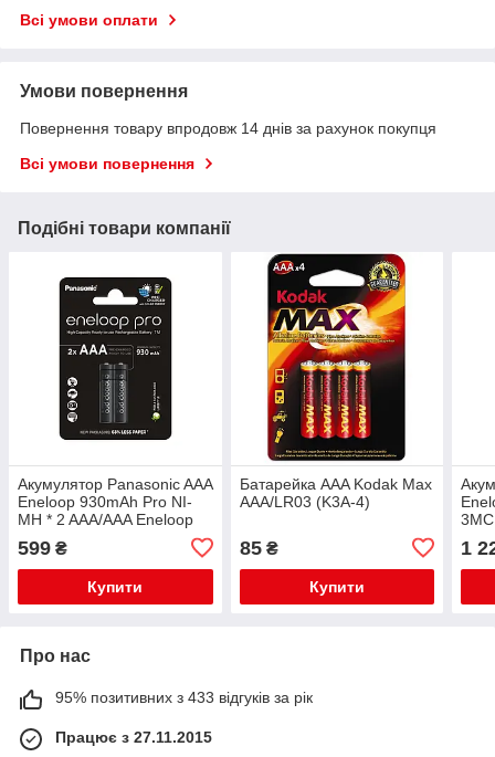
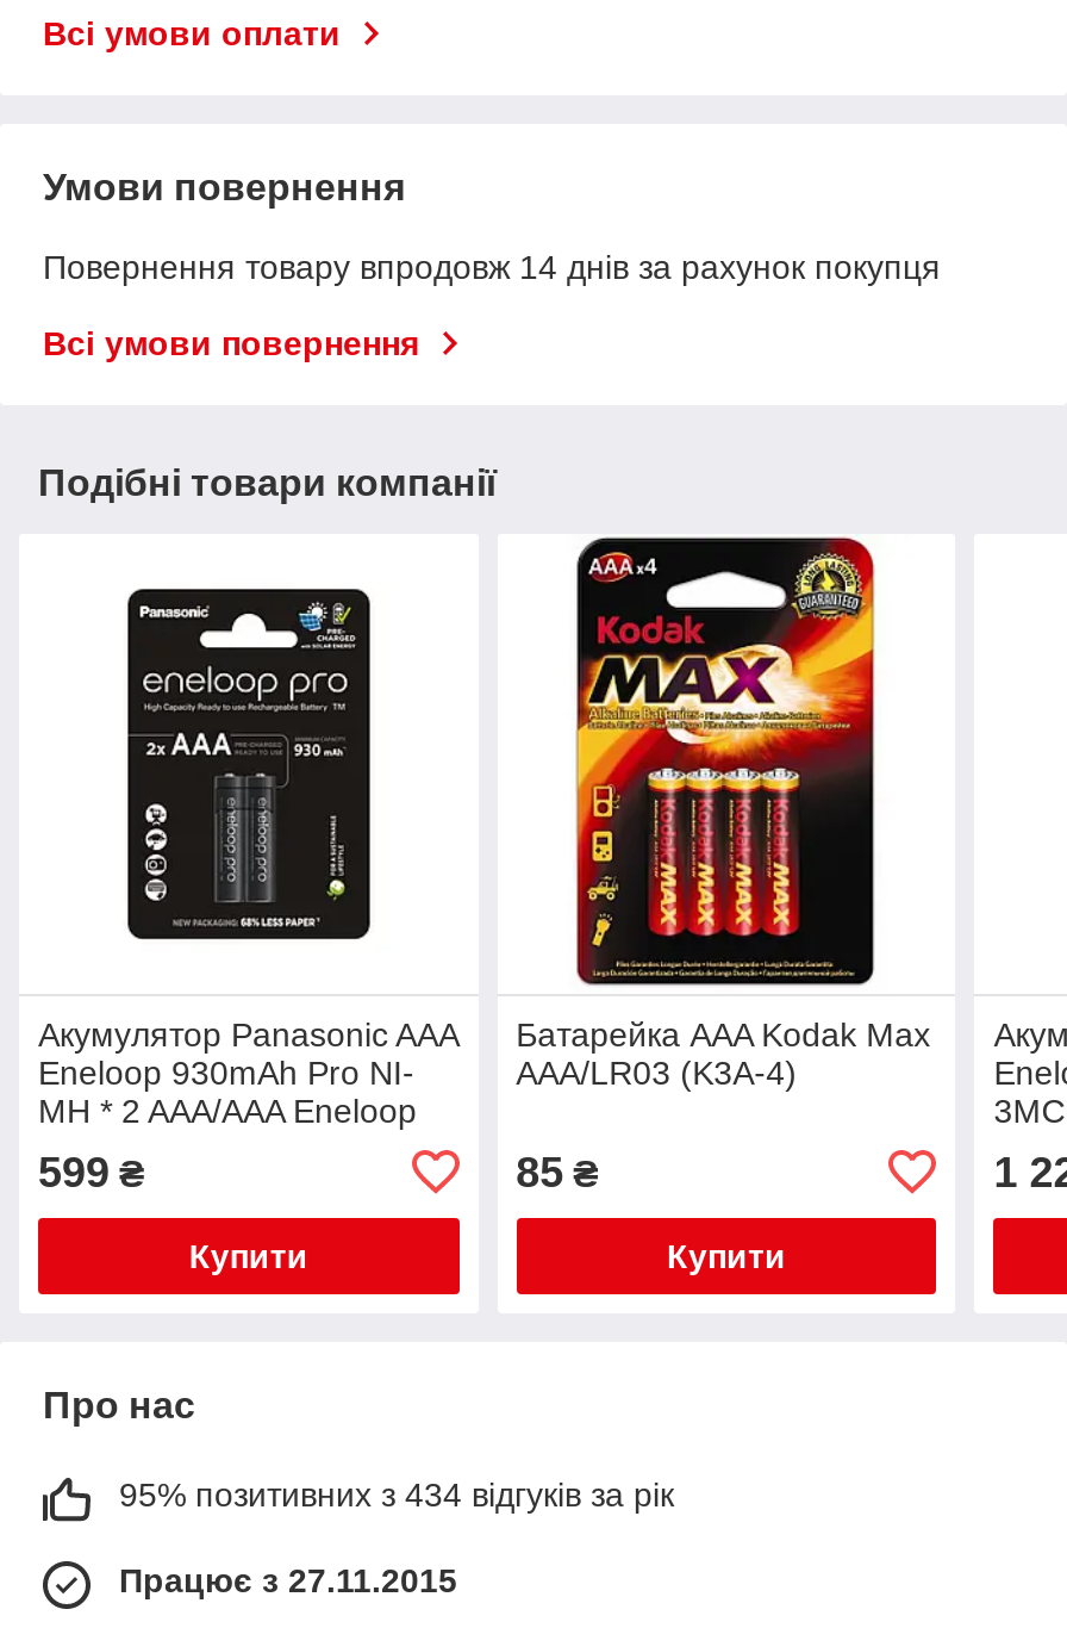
- 95% позитивних з 433 відгуків за рік
+ 95% позитивних з 434 відгуків за рік
